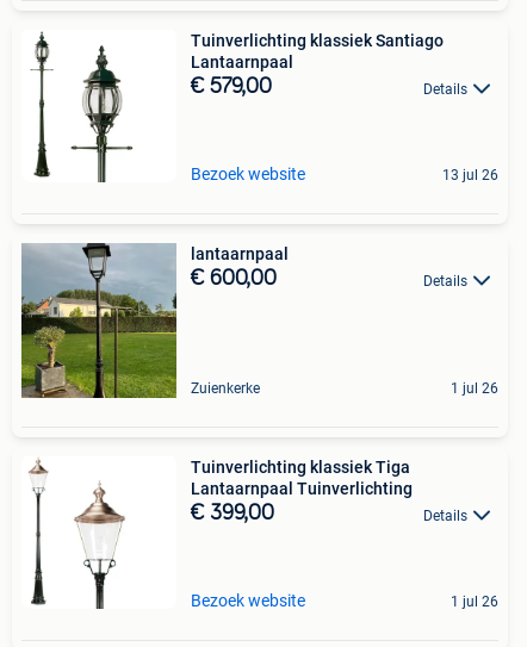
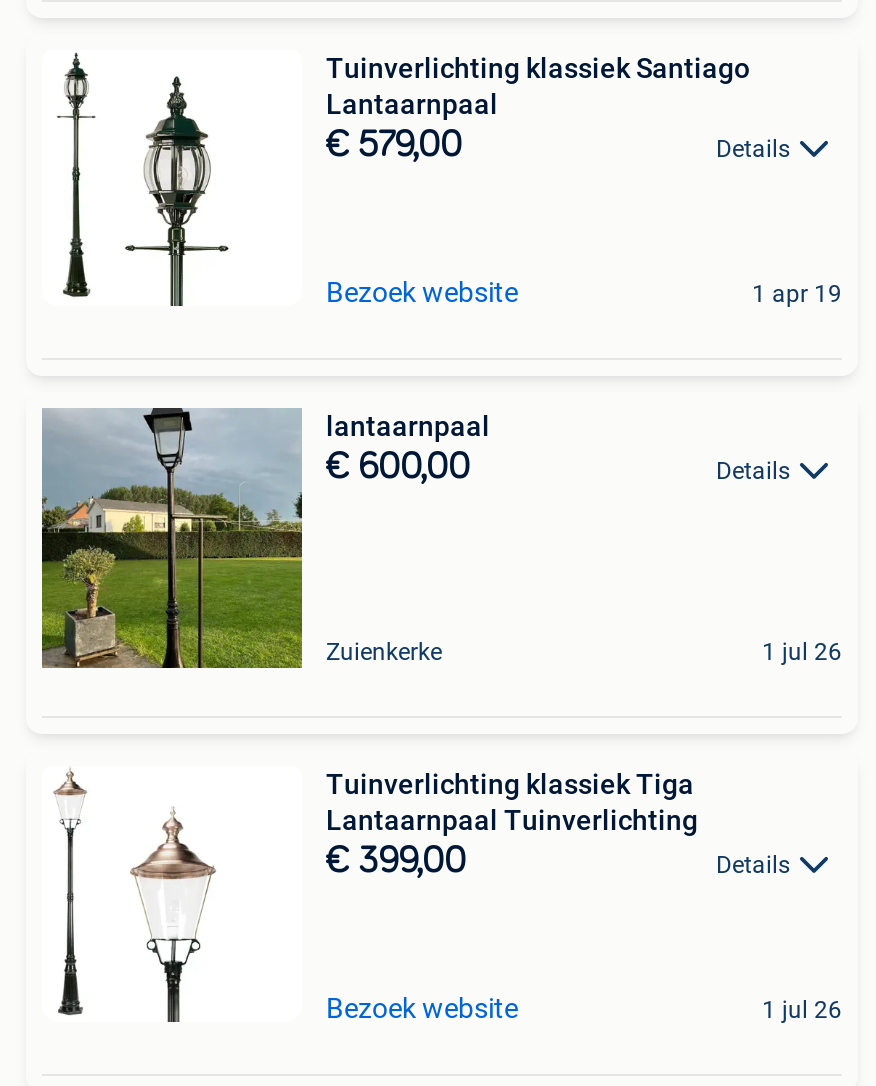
- 13 jul 26
+ 1 apr 19
